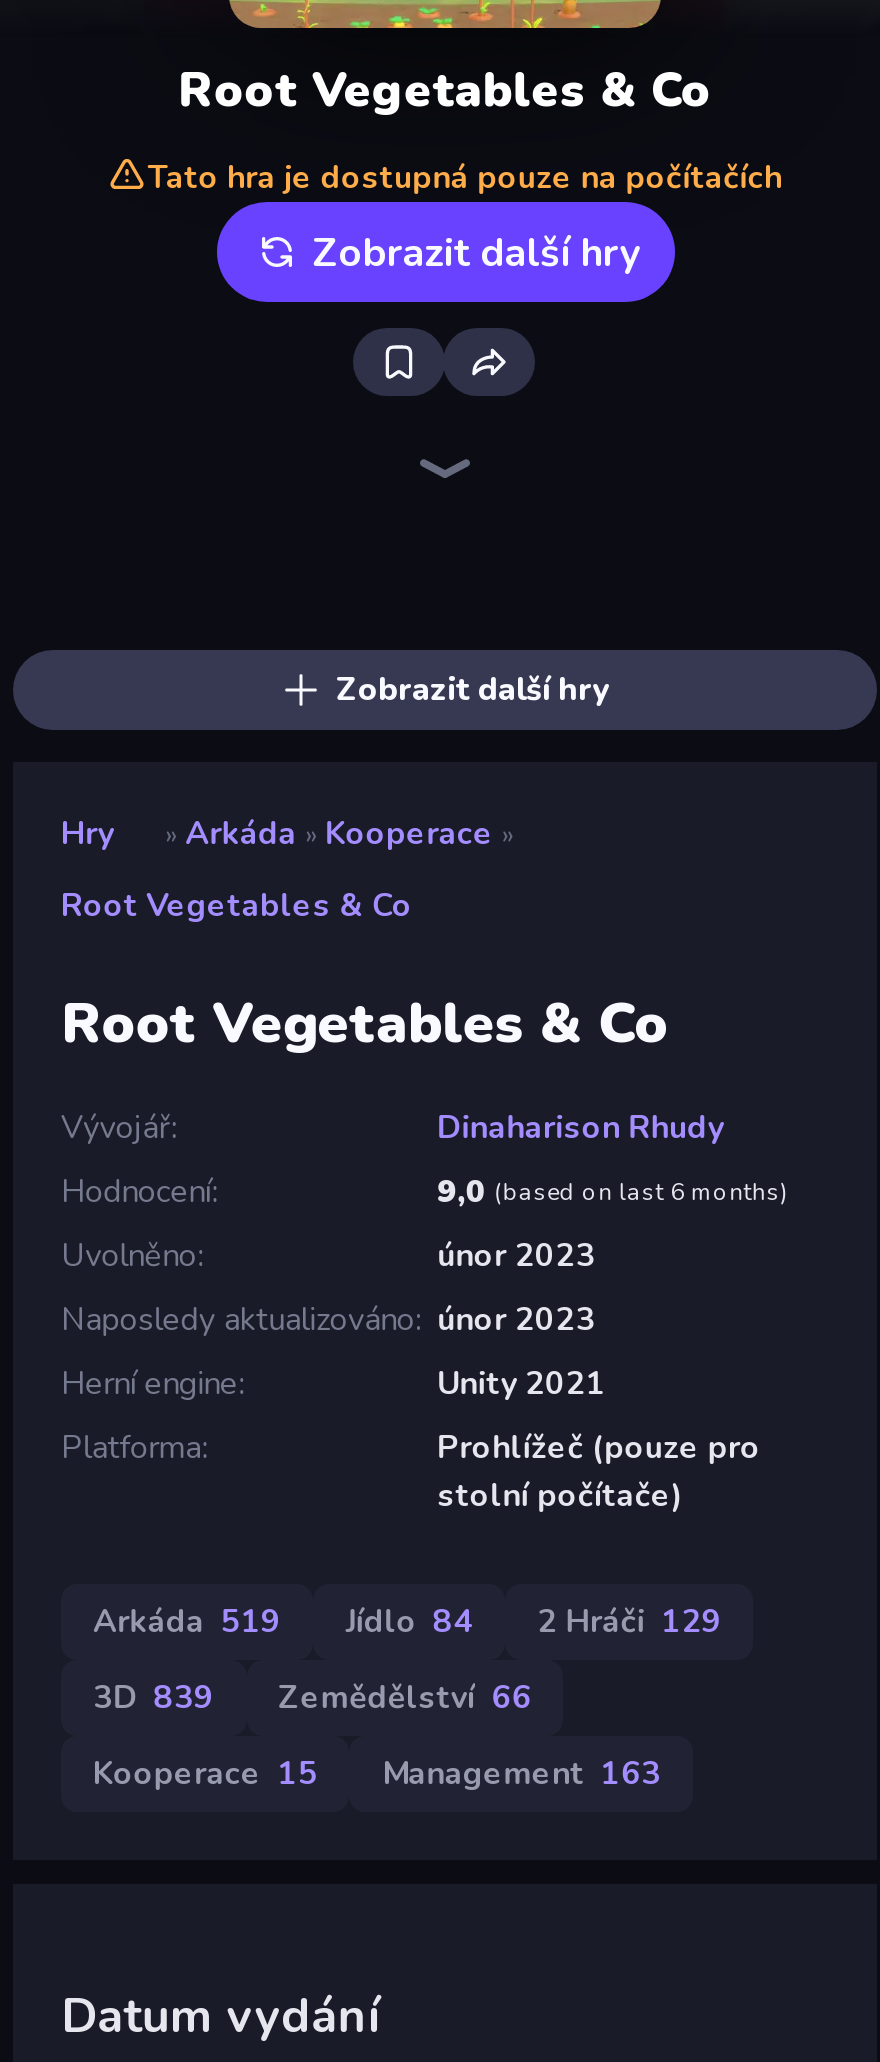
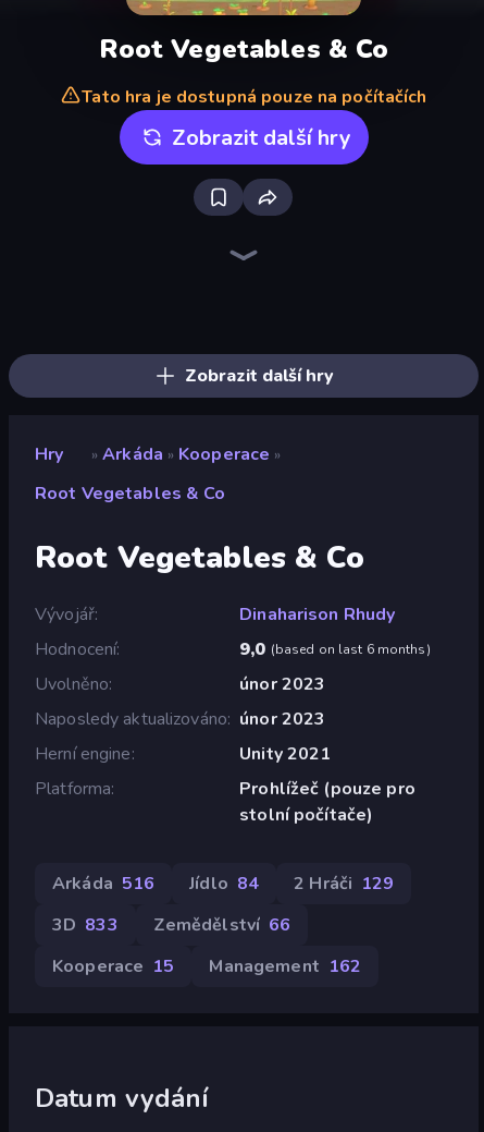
- Arkáda 519 Jídlo 84 2 Hráči 129
+ Arkáda 516 Jídlo 84 2 Hráči 129

- 3D 839 Zemědělství 66
+ 3D 833 Zemědělství 66

- Kooperace 15 Management 163
+ Kooperace 15 Management 162
